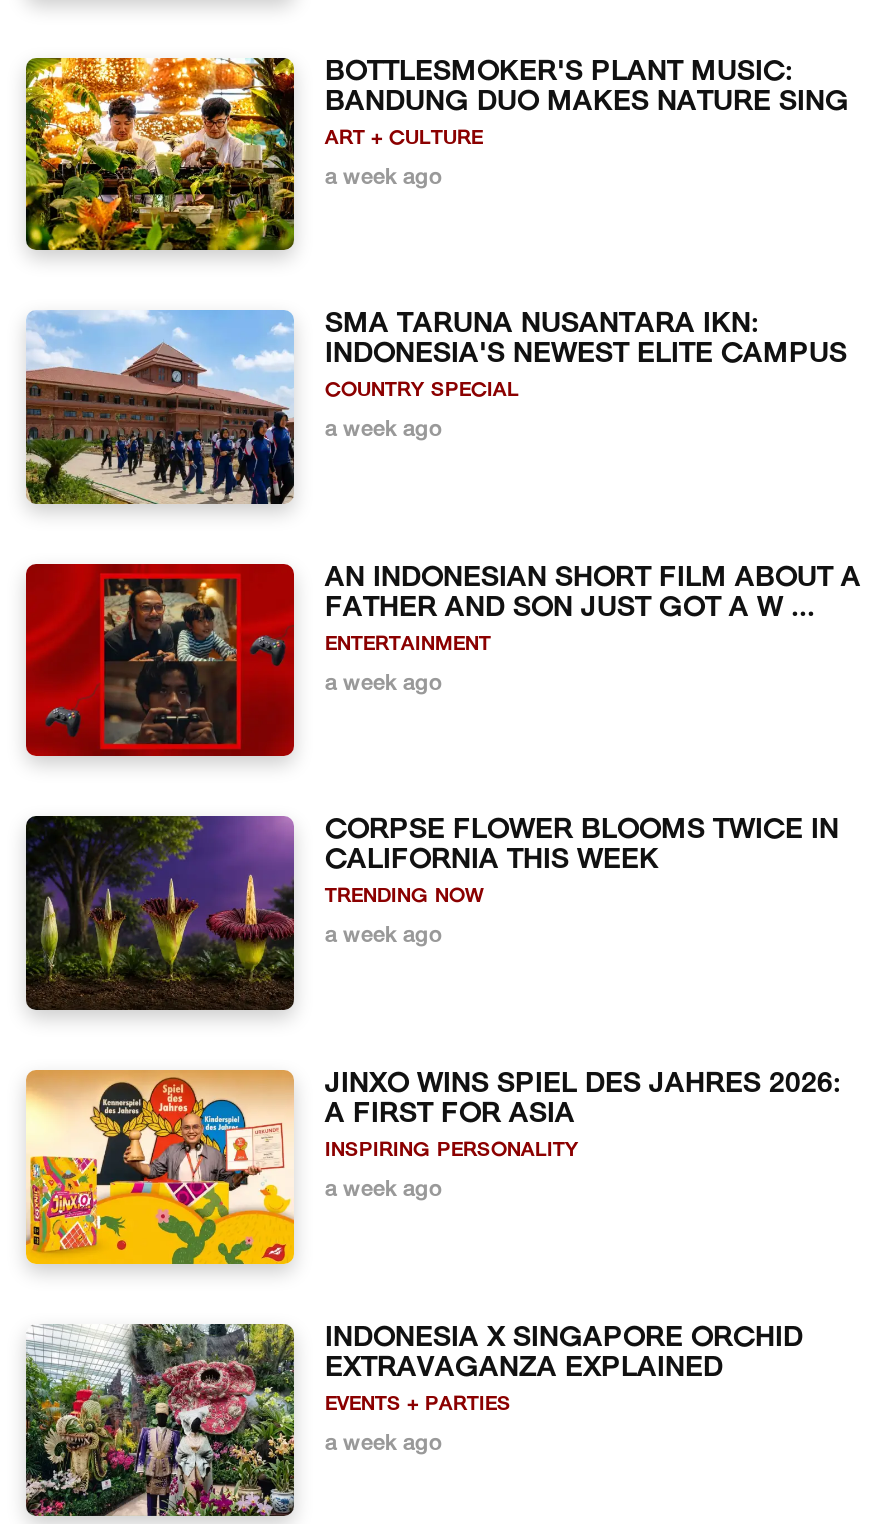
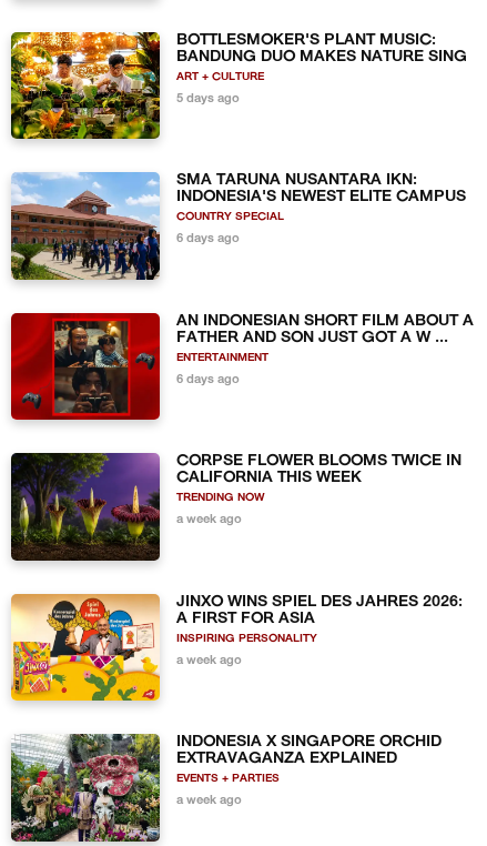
- a week ago
+ 5 days ago

- a week ago
+ 6 days ago

- a week ago
+ 6 days ago
